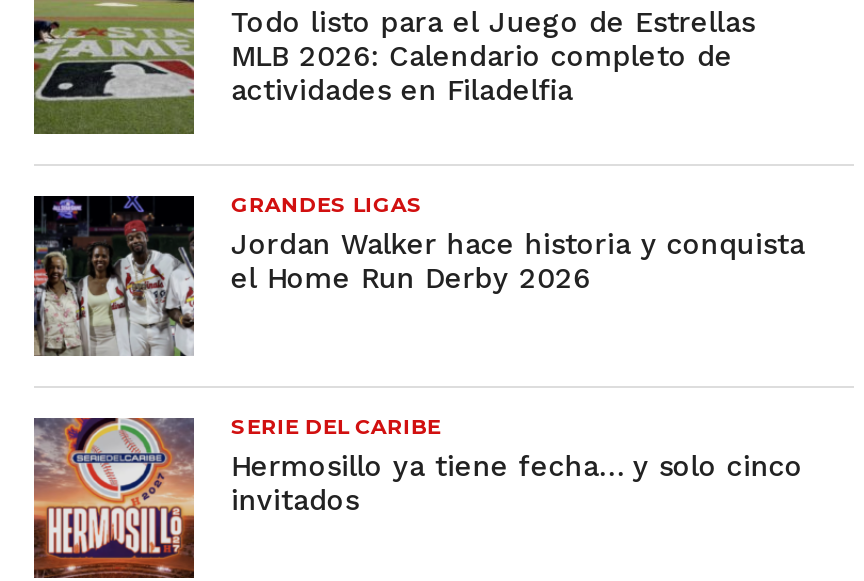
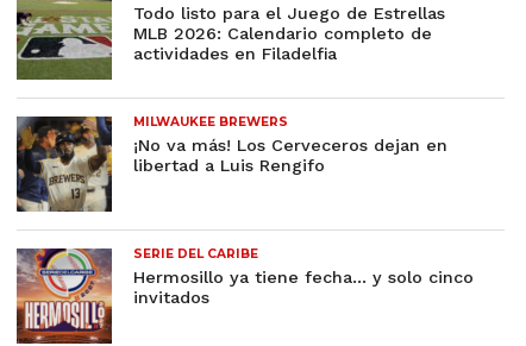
- [image]
- GRANDES LIGAS
- Jordan Walker hace historia y conquista
- el Home Run Derby 2026
+ [image]
+ MILWAUKEE BREWERS
+ ¡No va más! Los Cerveceros dejan en
+ libertad a Luis Rengifo
